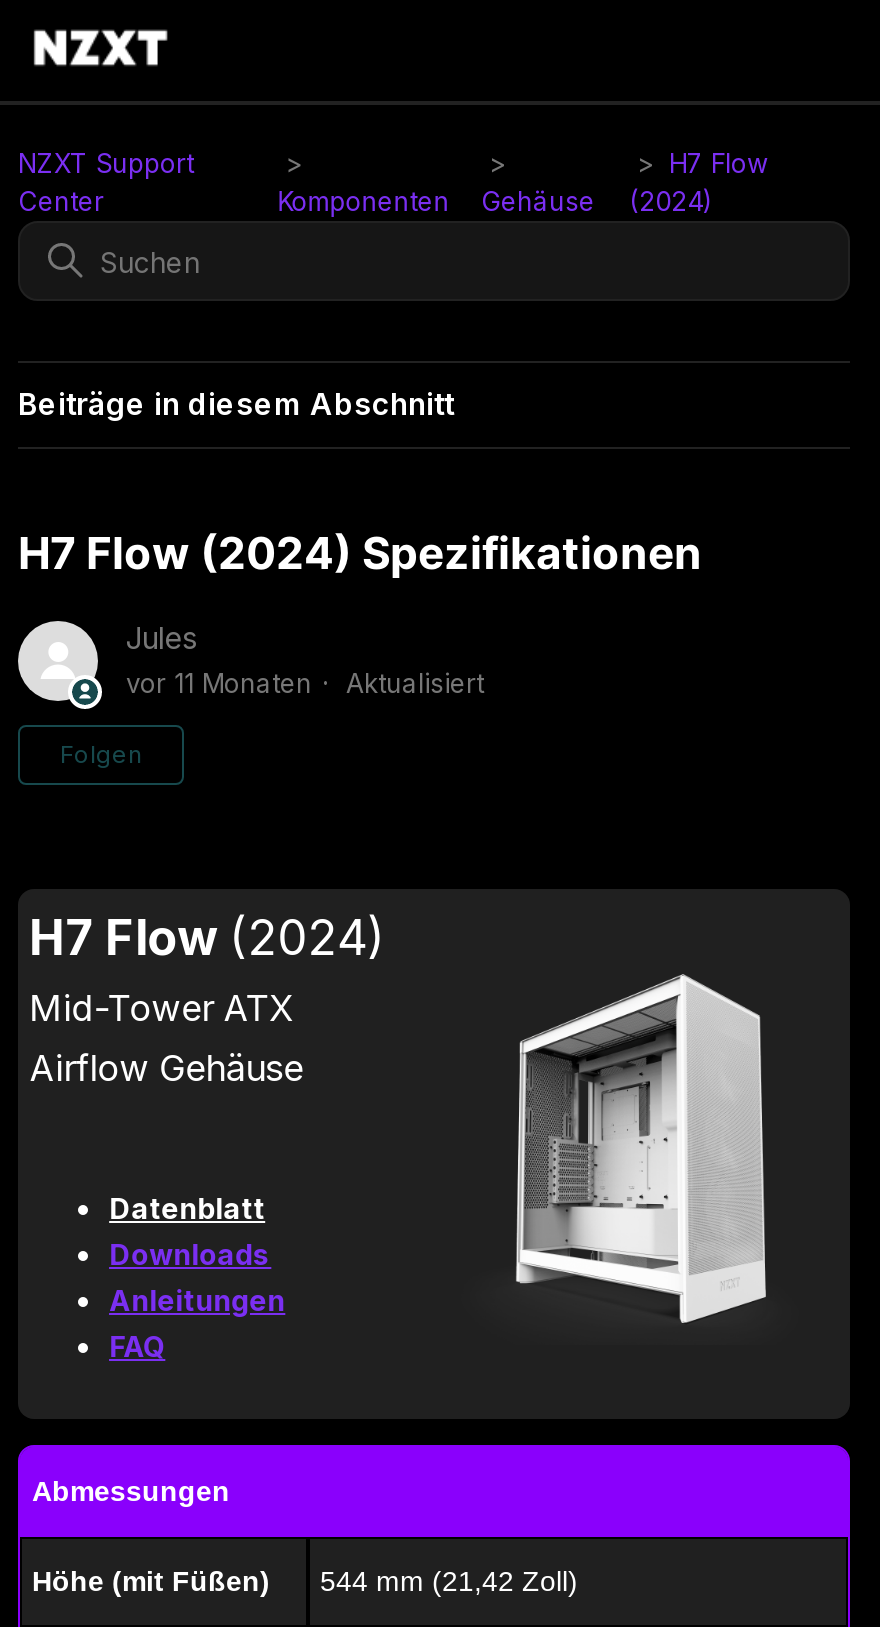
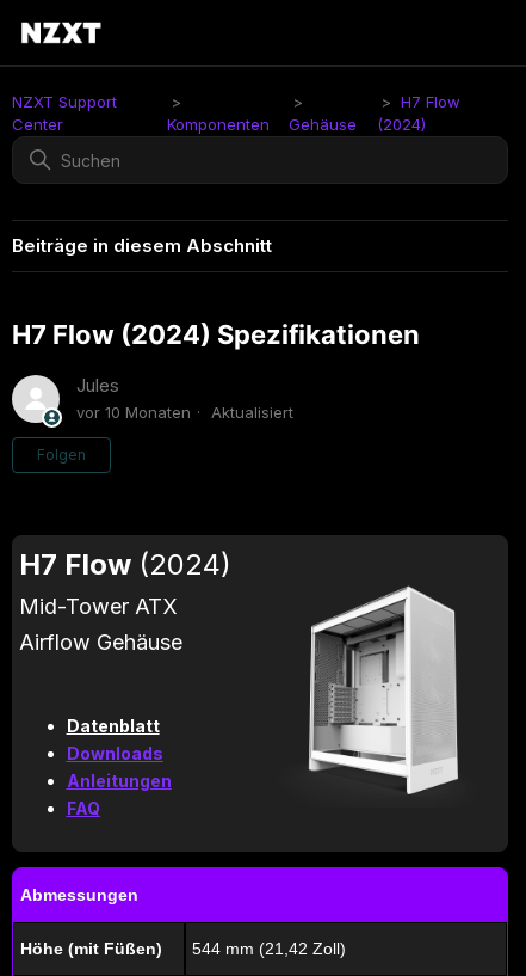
- vor 11 Monaten Aktualisiert
+ vor 10 Monaten Aktualisiert
